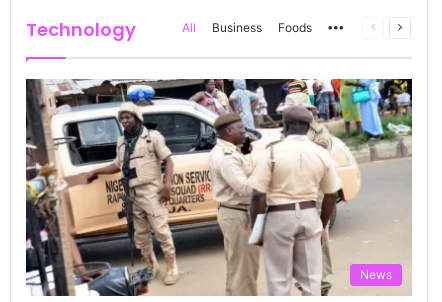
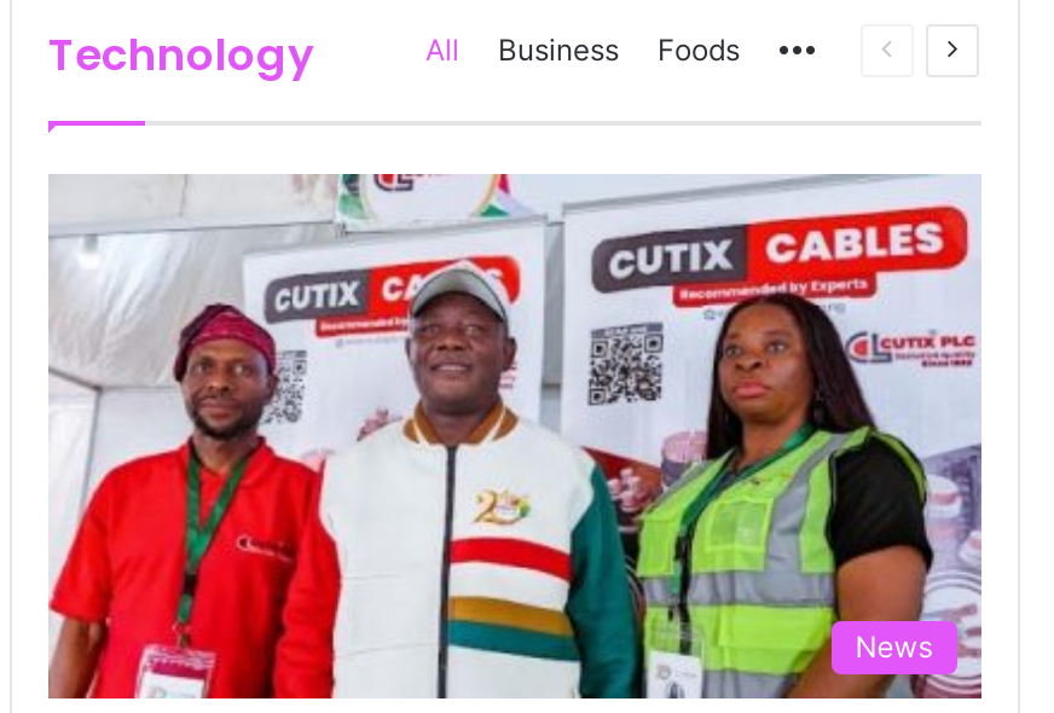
- [image]
+ [image]
